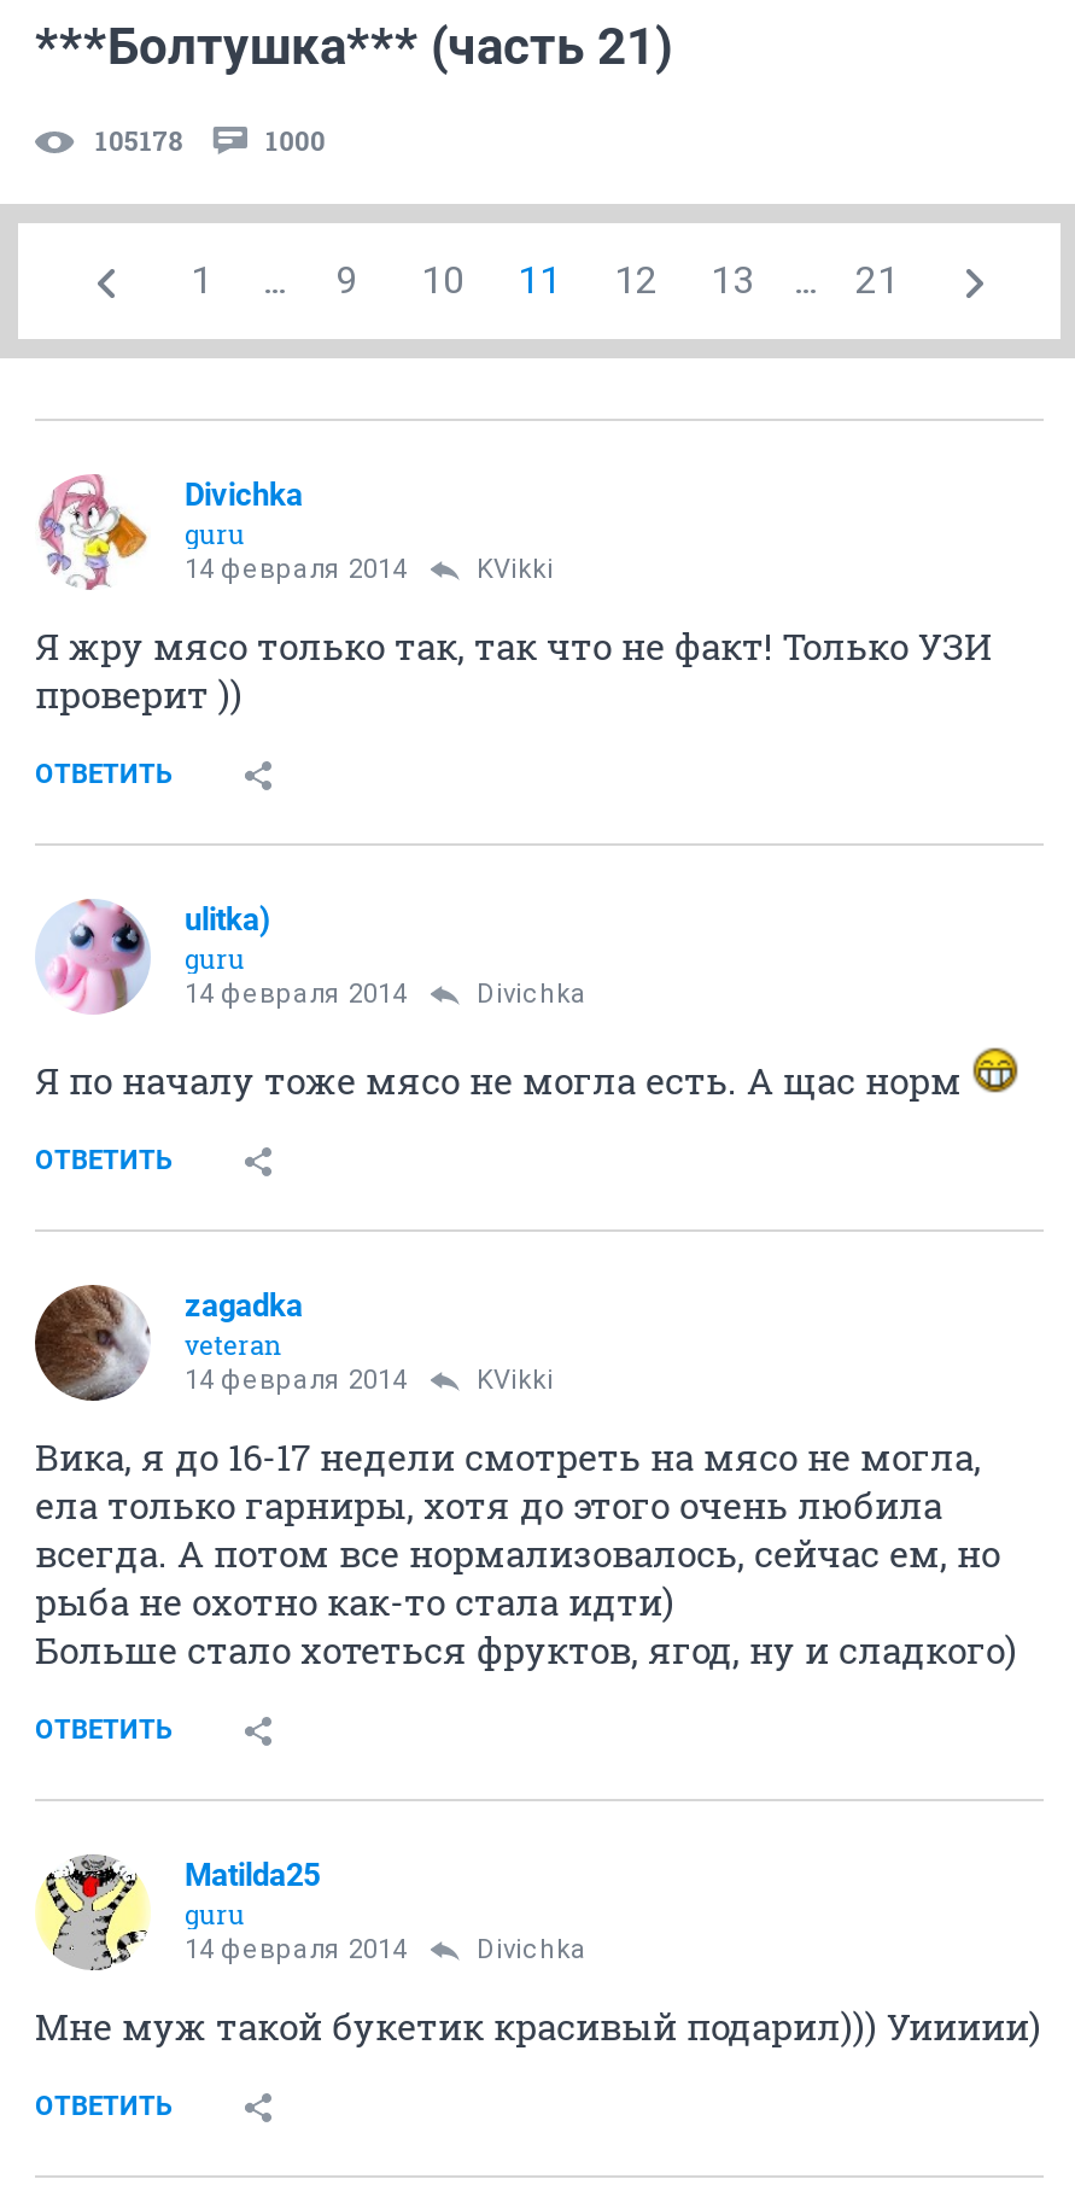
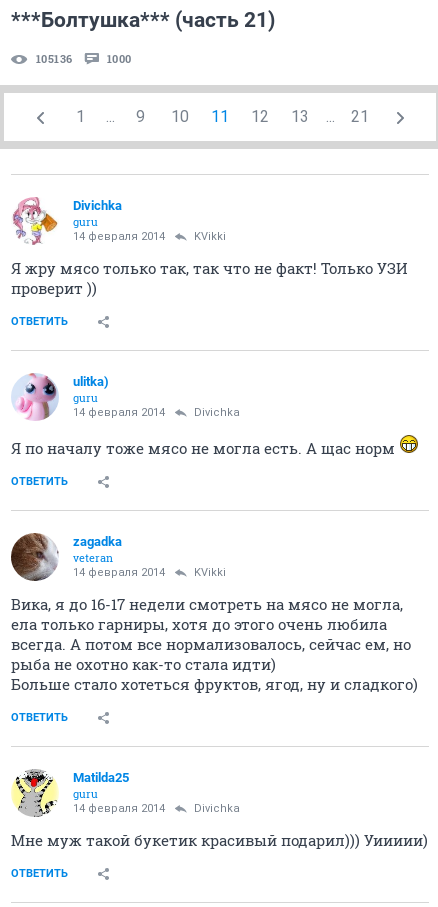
- 105178
+ 105136
